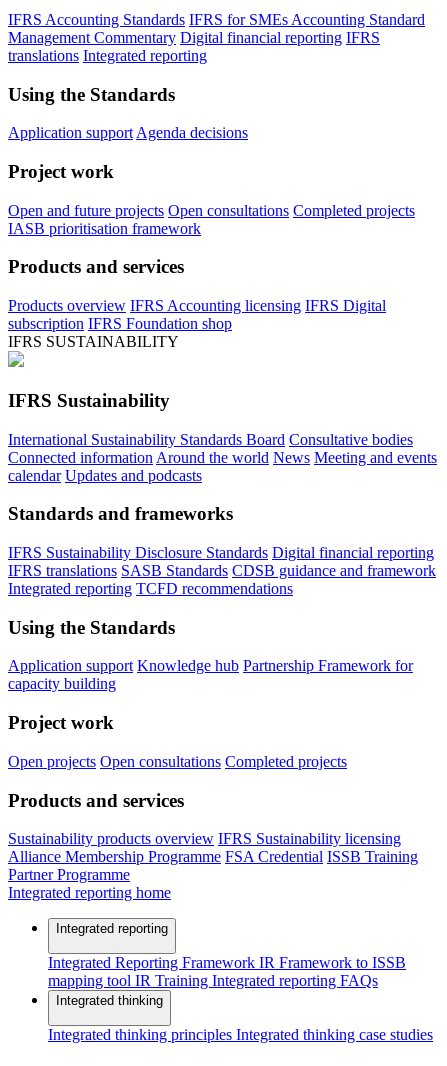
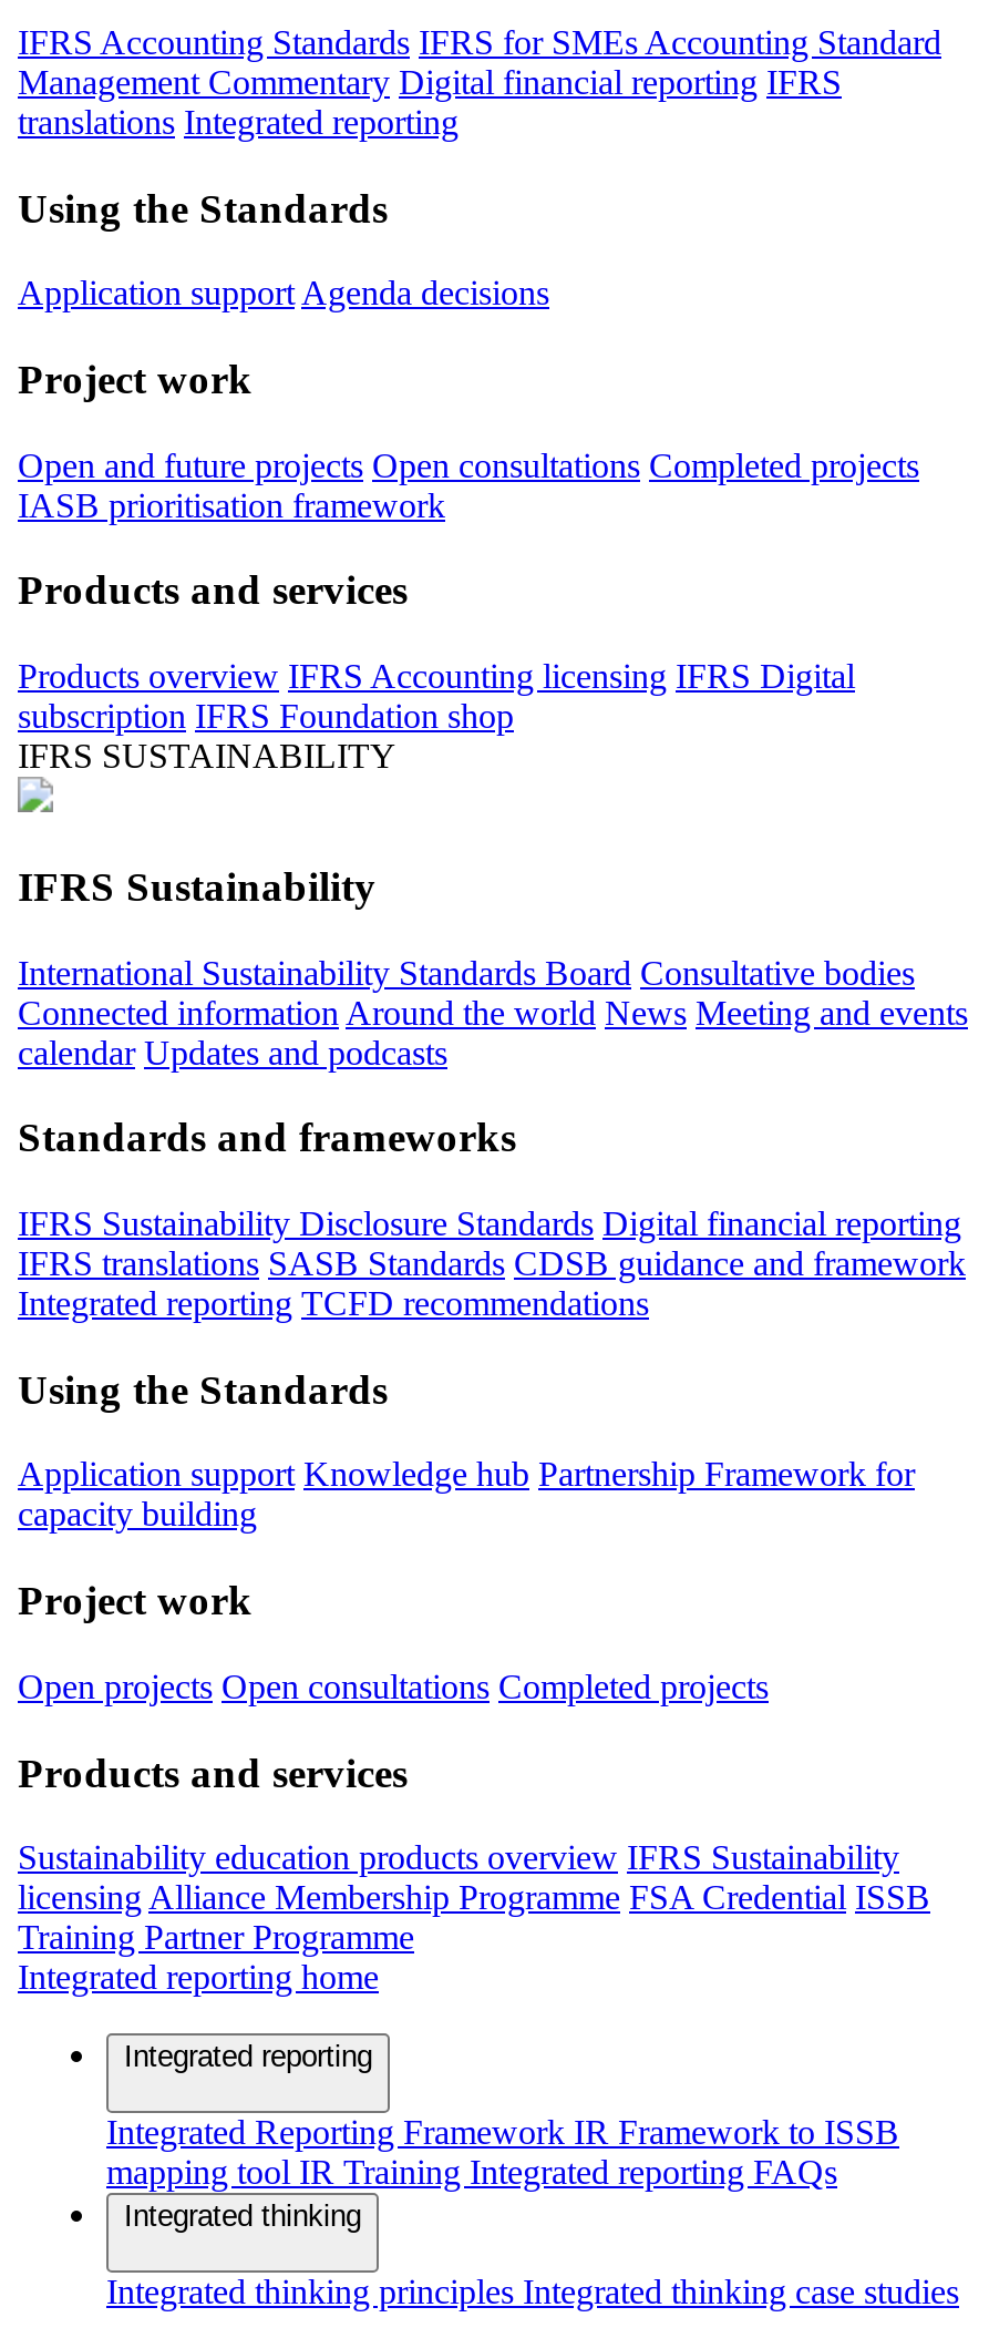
- Sustainability products overview IFRS Sustainability licensing
- Alliance Membership Programme FSA Credential ISSB Training
- Partner Programme
+ Sustainability education products overview IFRS Sustainability
+ licensing Alliance Membership Programme FSA Credential ISSB
+ Training Partner Programme
